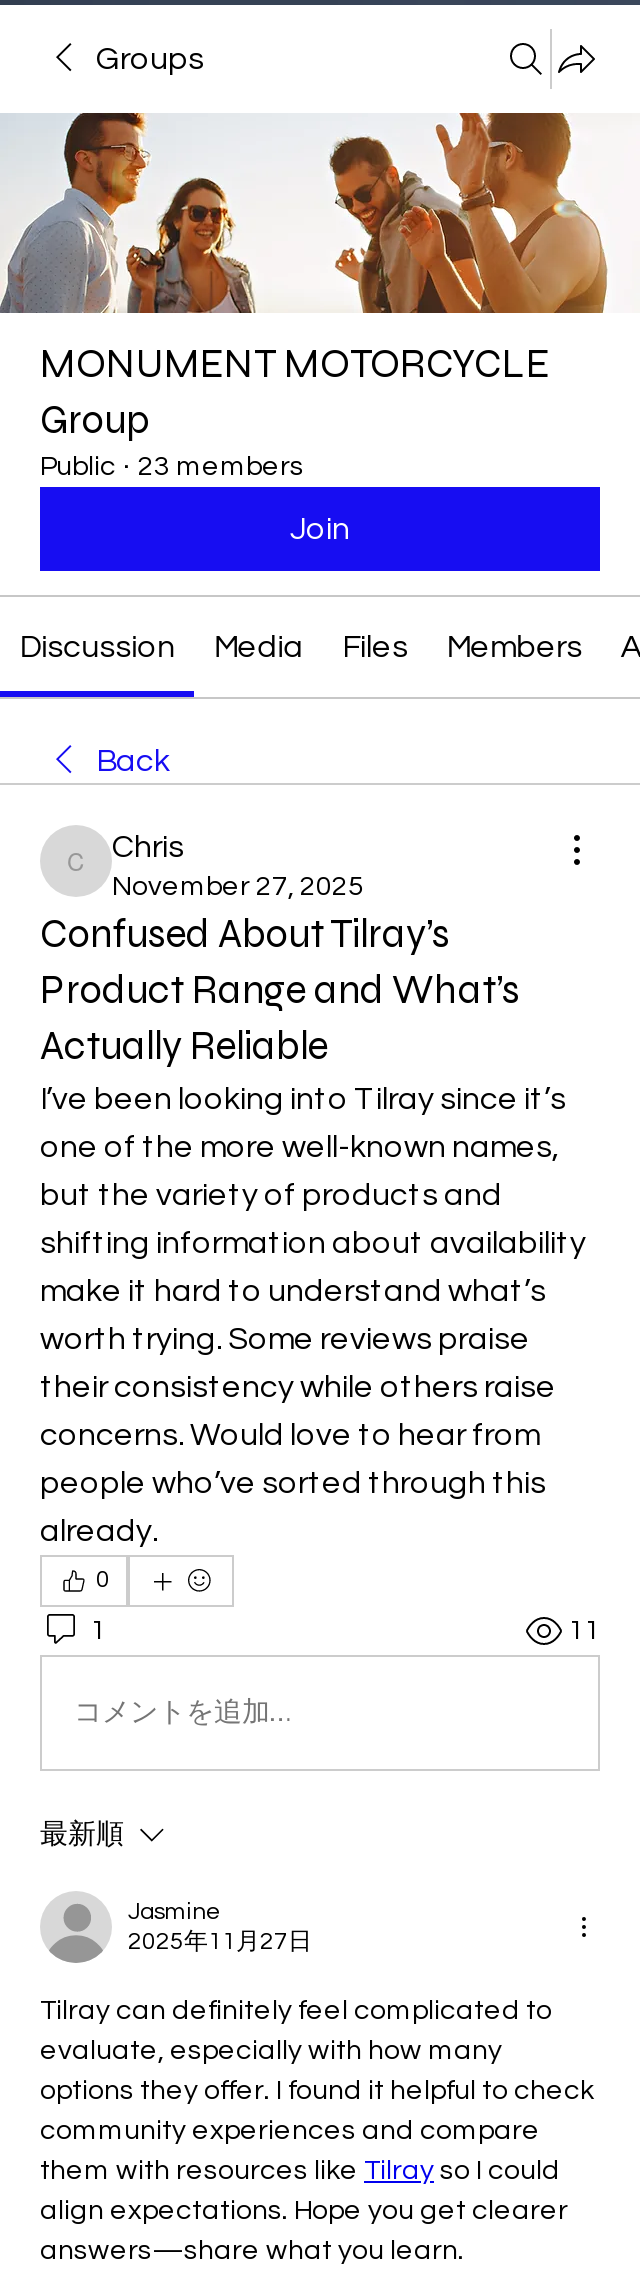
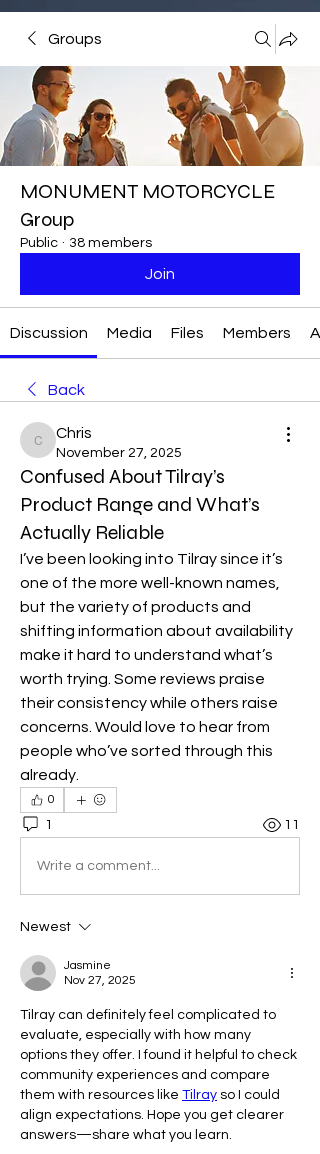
- Public · 23 members
+ Public · 38 members

- コメントを追加…
+ Write a comment...

- 最新順
+ Newest

- 2025年11月27日
+ Nov 27, 2025
